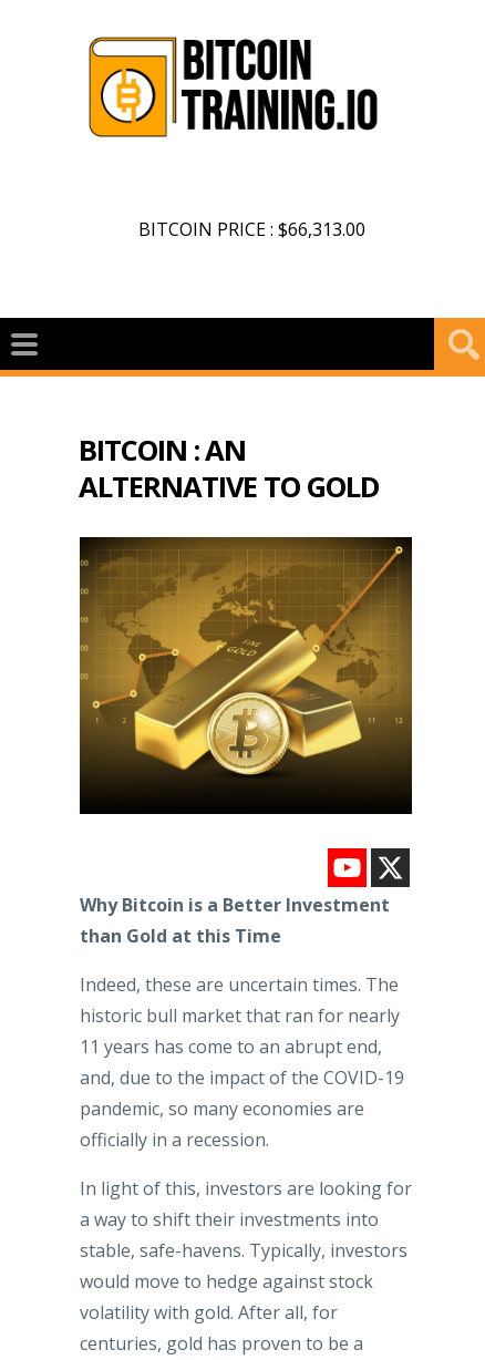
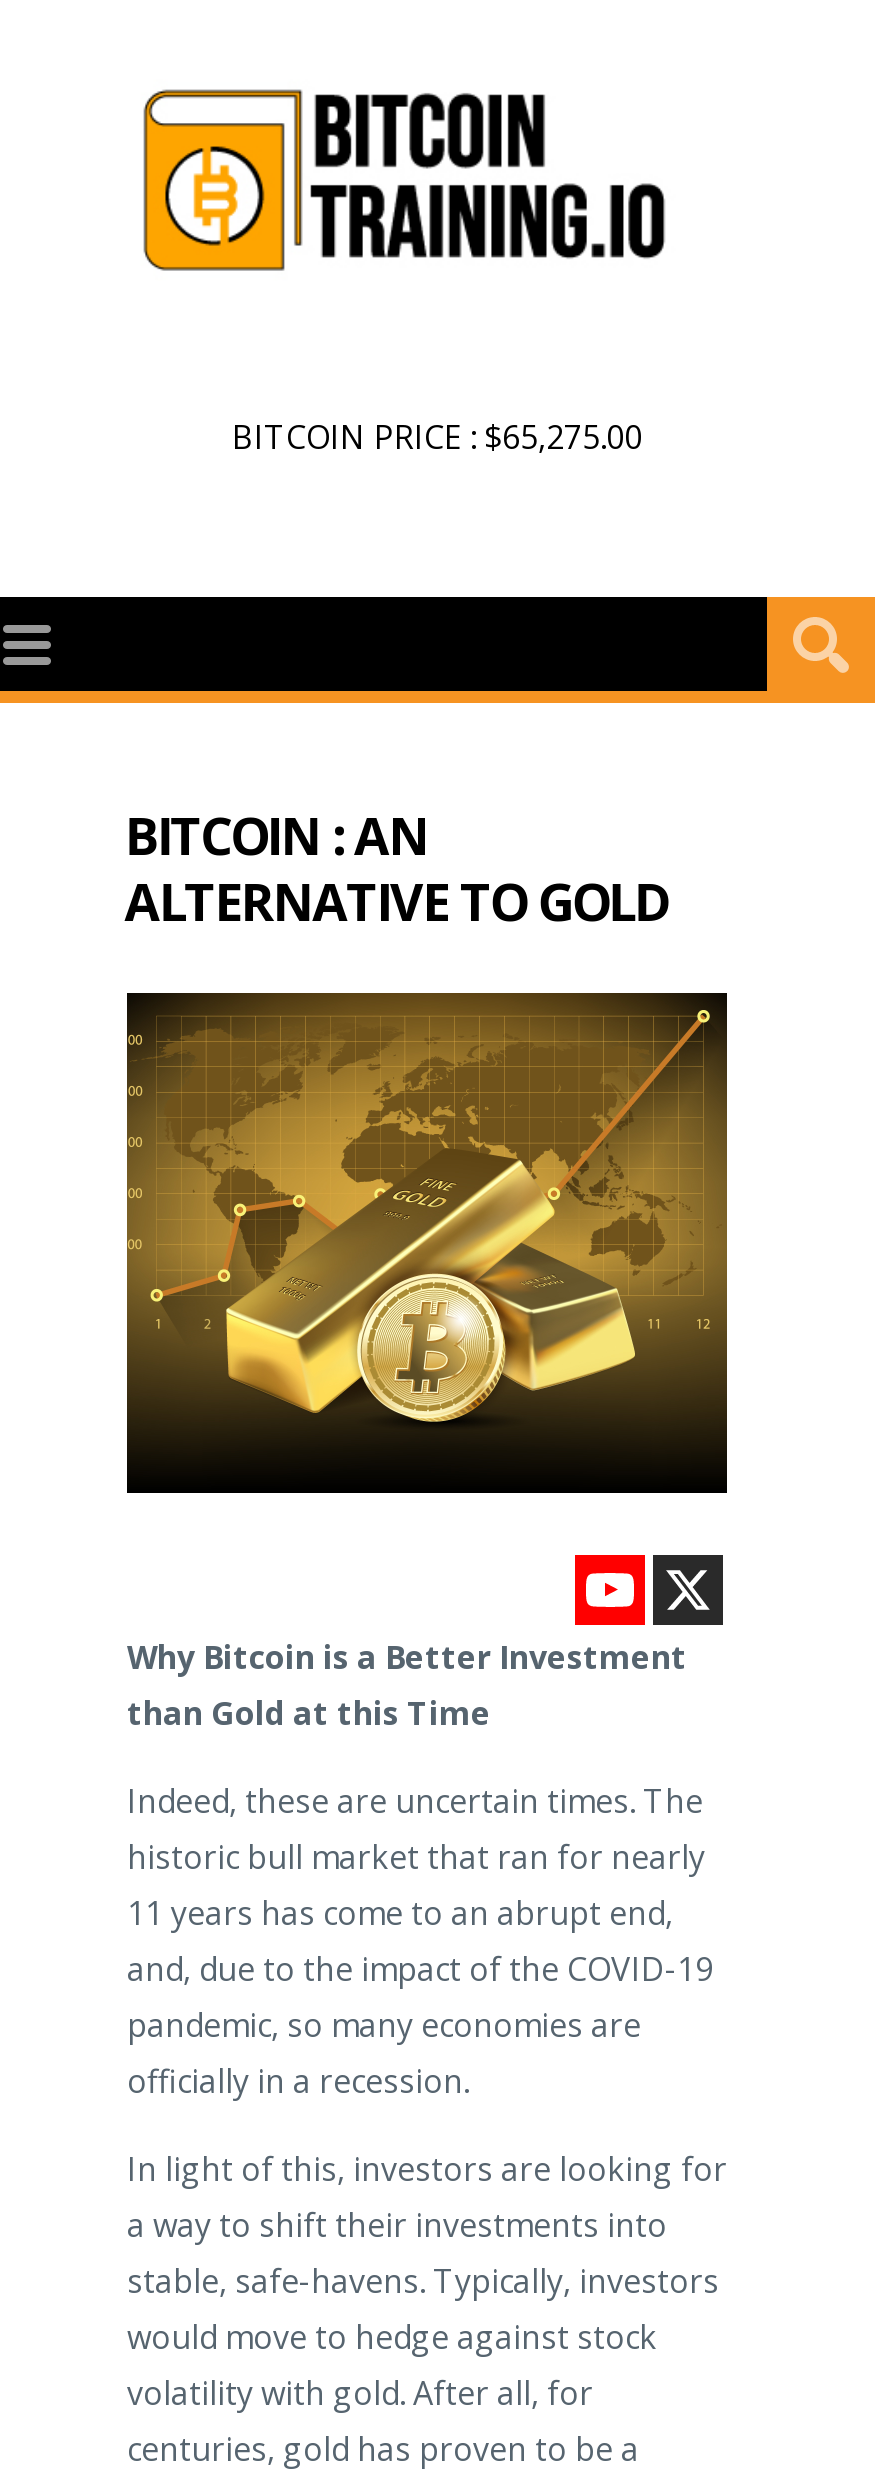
- BITCOIN PRICE : $66,313.00
+ BITCOIN PRICE : $65,275.00
